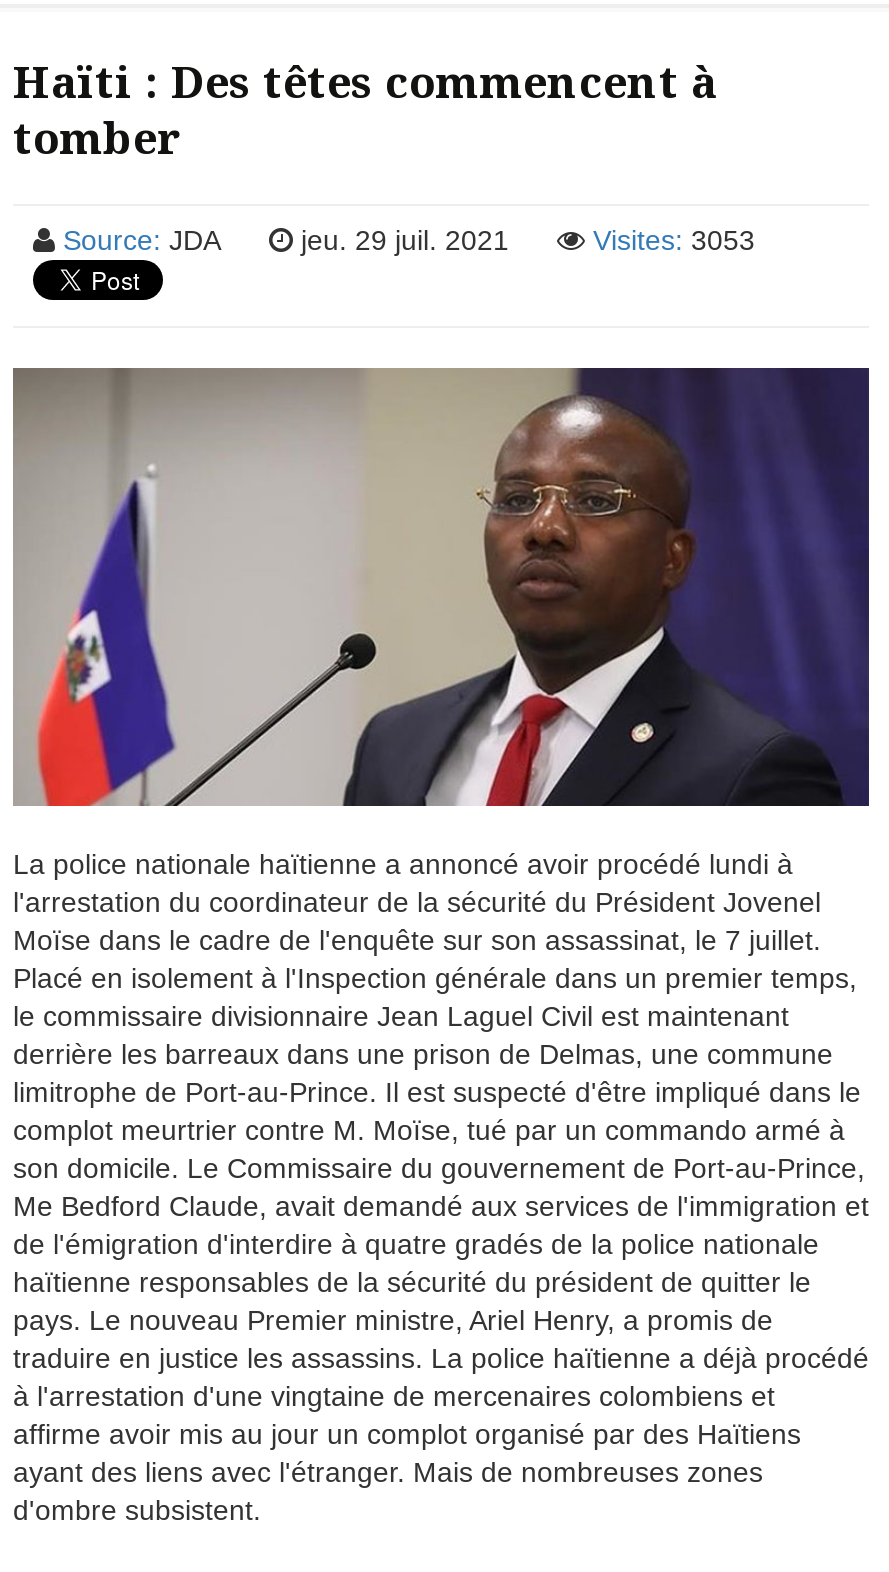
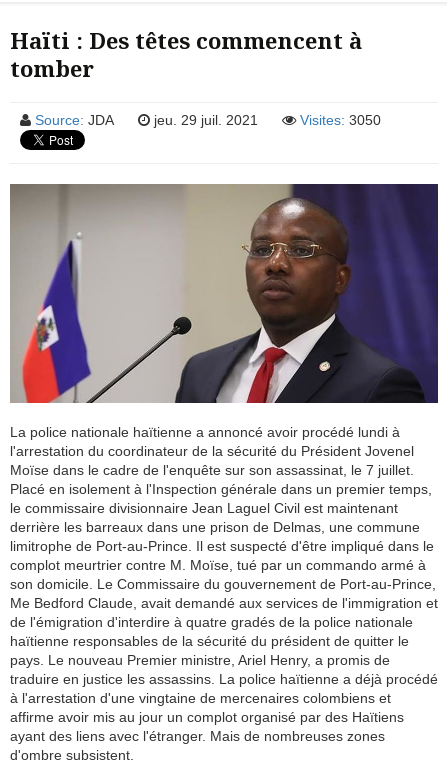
- Visites: 3053
+ Visites: 3050
